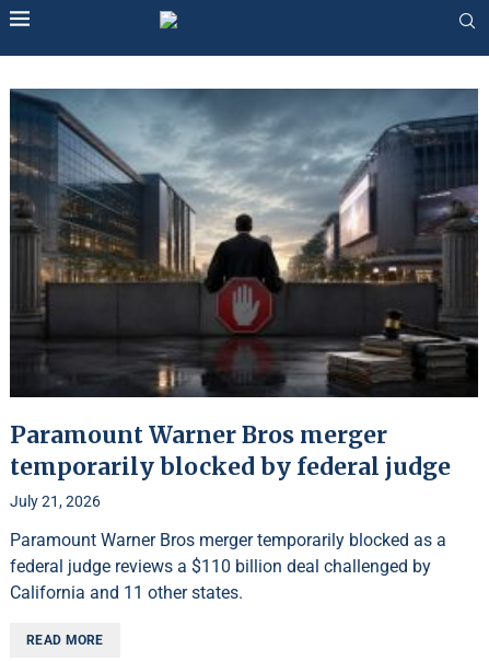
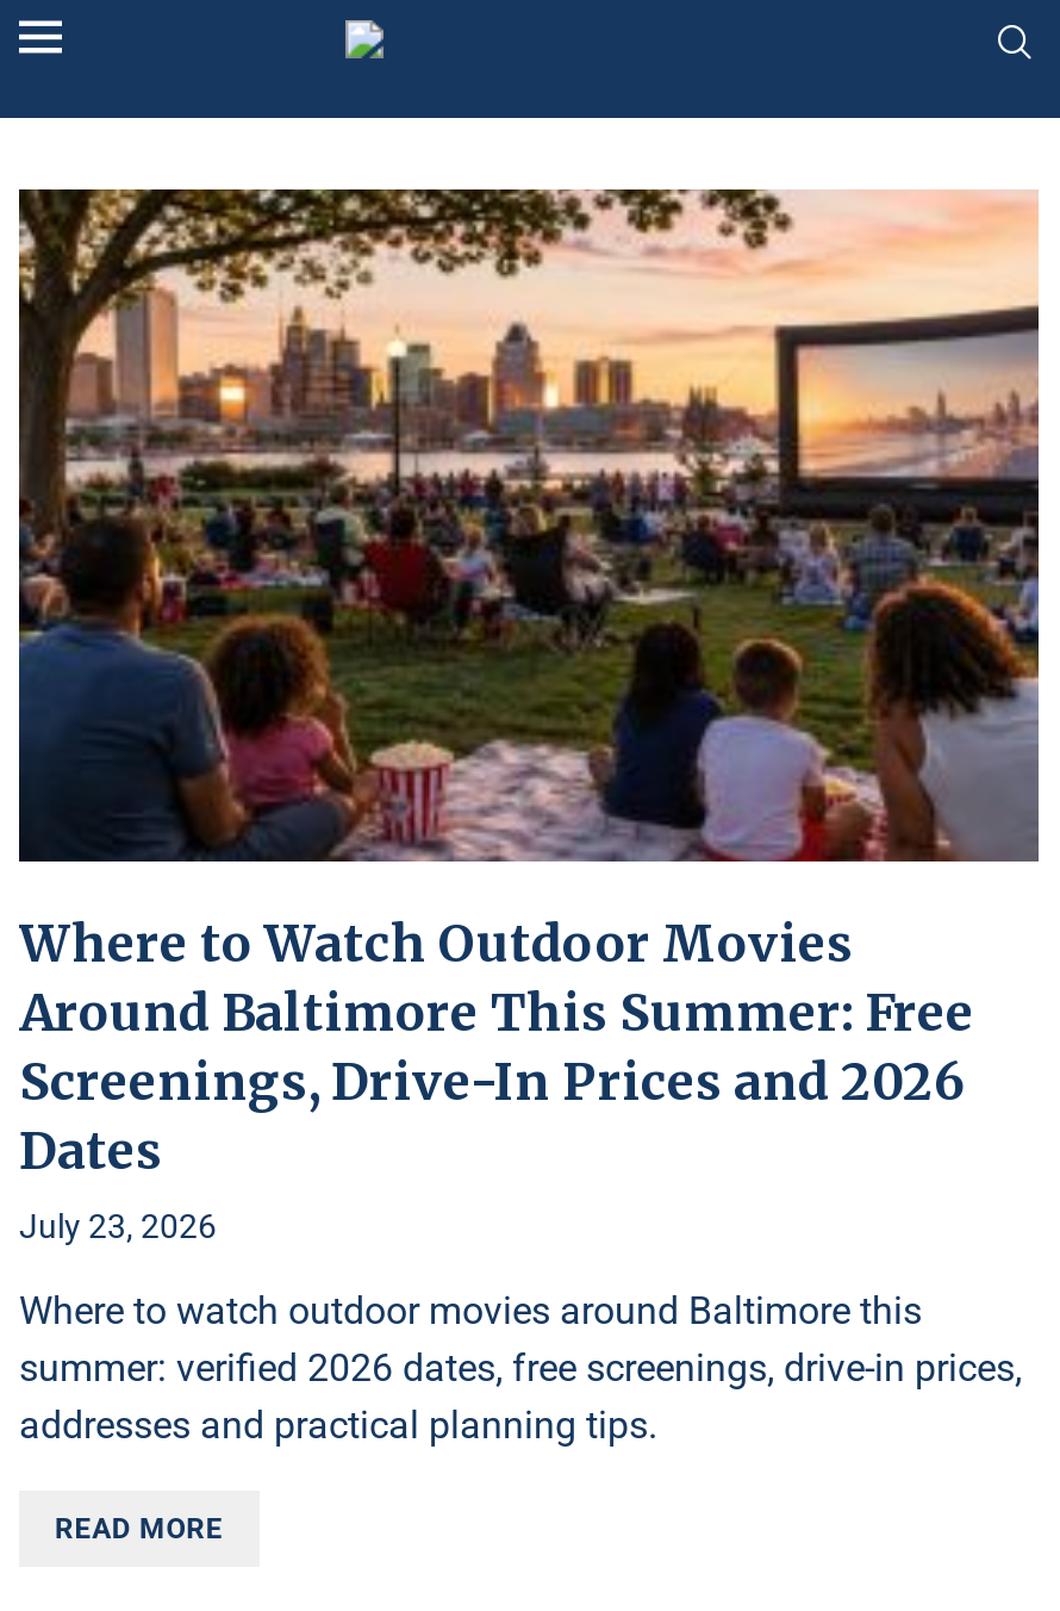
- [image]
- Paramount Warner Bros merger
- temporarily blocked by federal judge
- July 21, 2026
+ [image]
+ Where to Watch Outdoor Movies
+ Around Baltimore This Summer: Free
+ Screenings, Drive-In Prices and 2026
+ Dates
+ July 23, 2026

- Paramount Warner Bros merger temporarily blocked as a
- federal judge reviews a $110 billion deal challenged by
- California and 11 other states.
+ Where to watch outdoor movies around Baltimore this
+ summer: verified 2026 dates, free screenings, drive-in prices,
+ addresses and practical planning tips.
